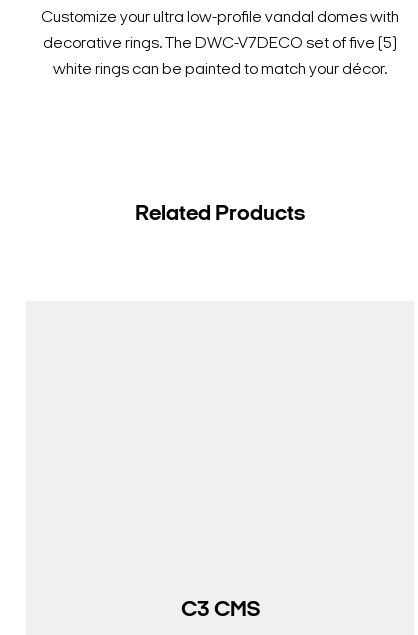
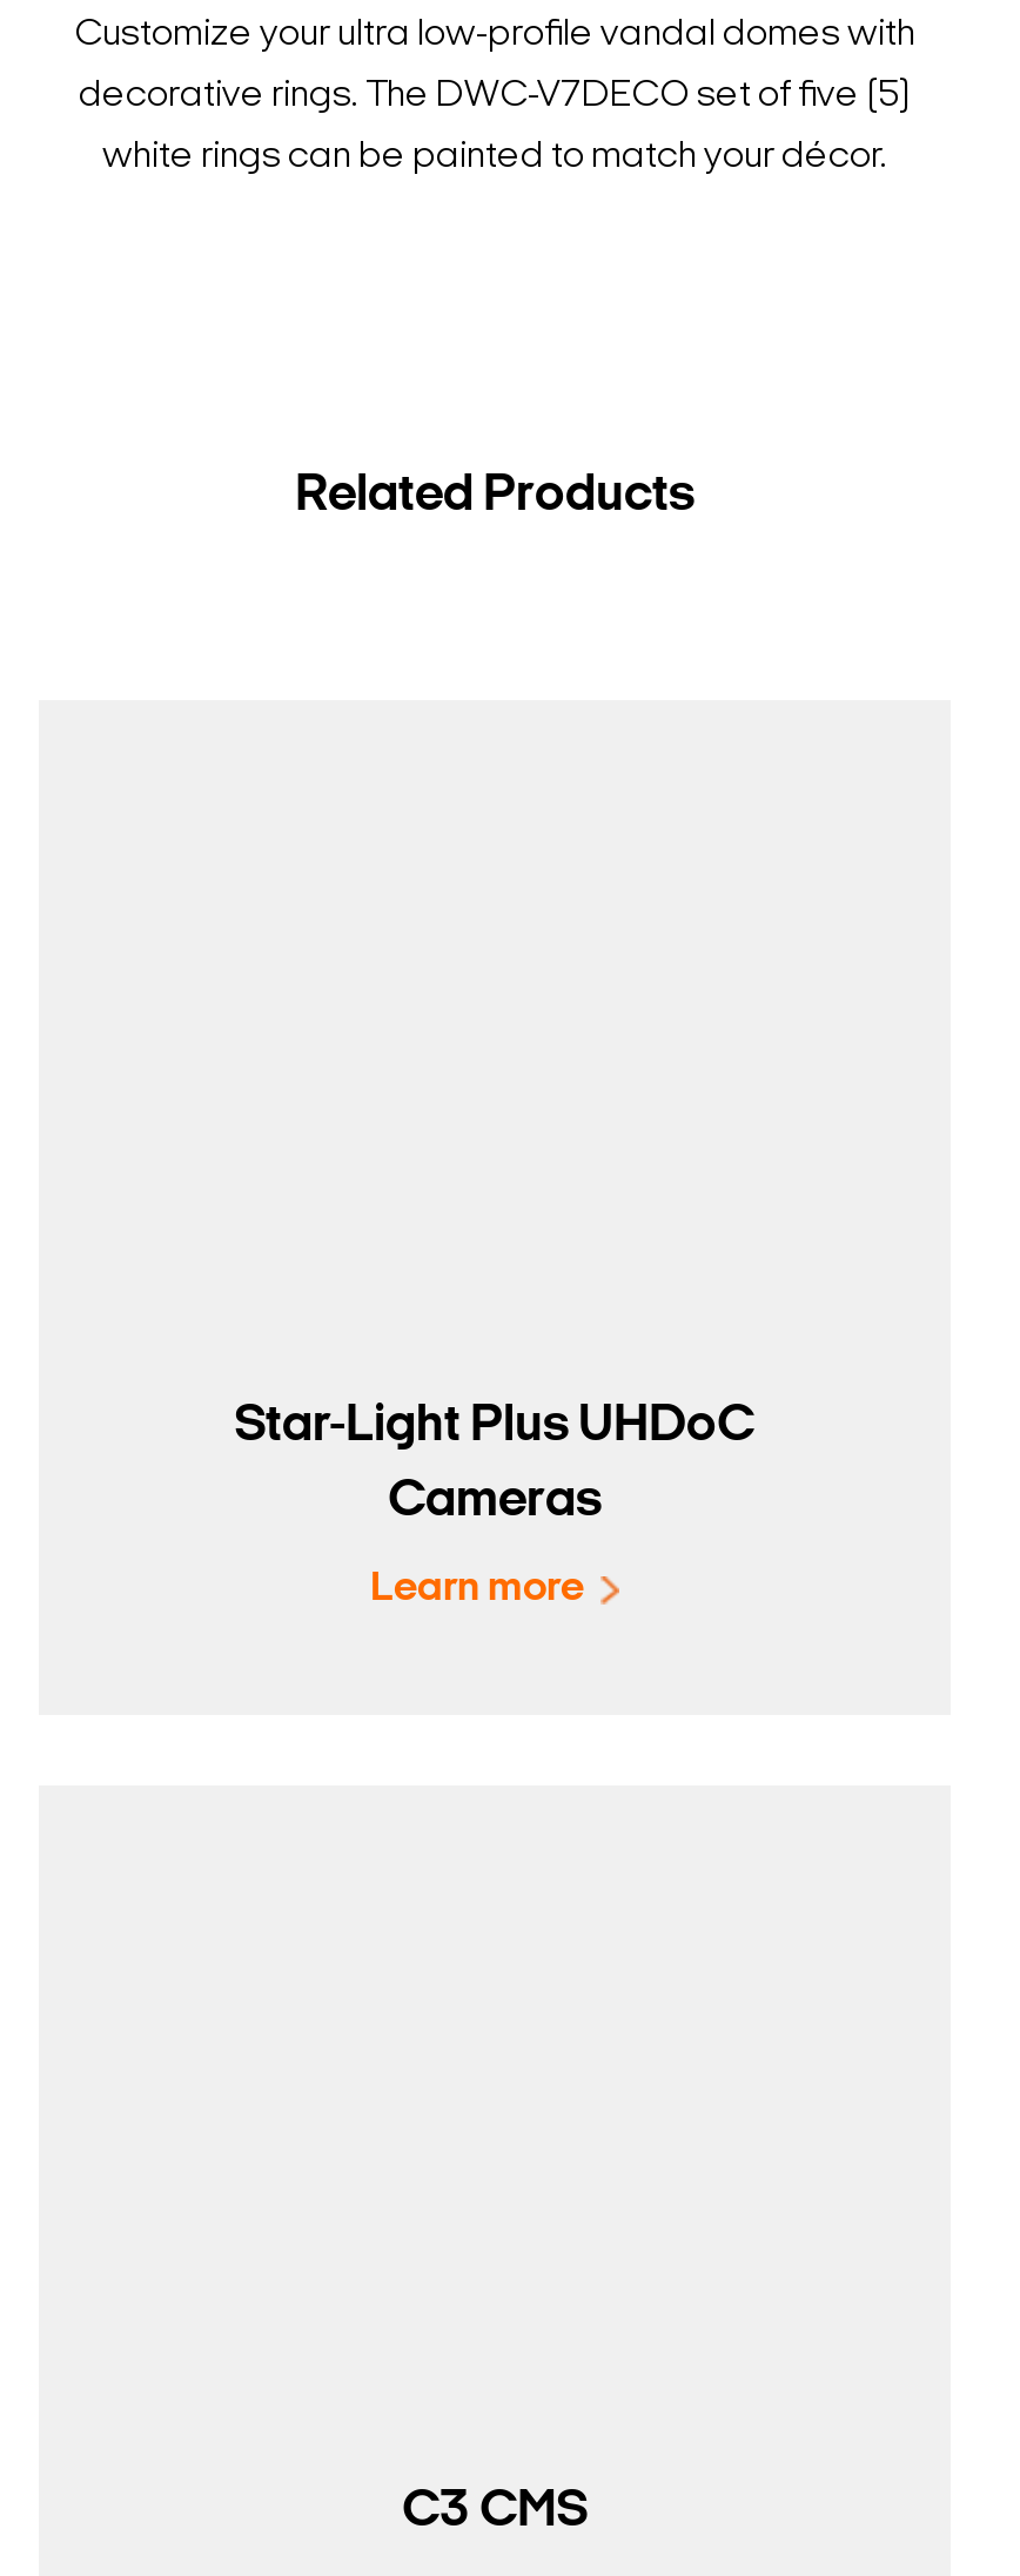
+ Star-Light Plus UHDoC
+ Cameras
+ Learn more
